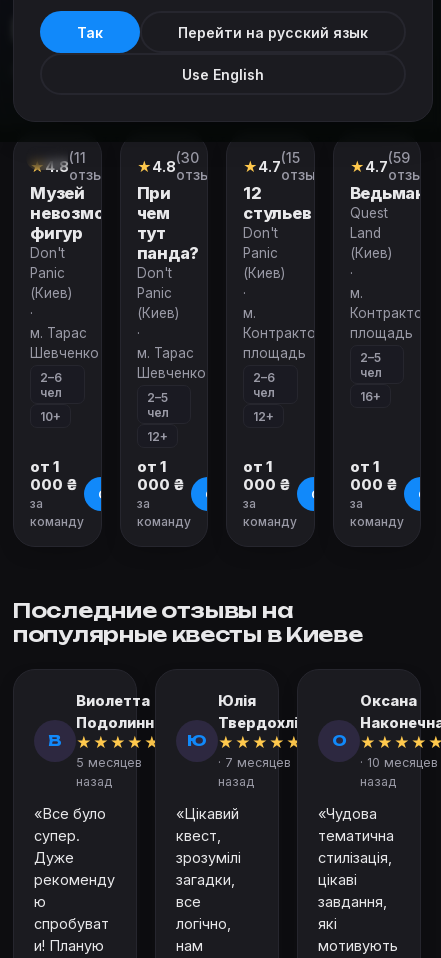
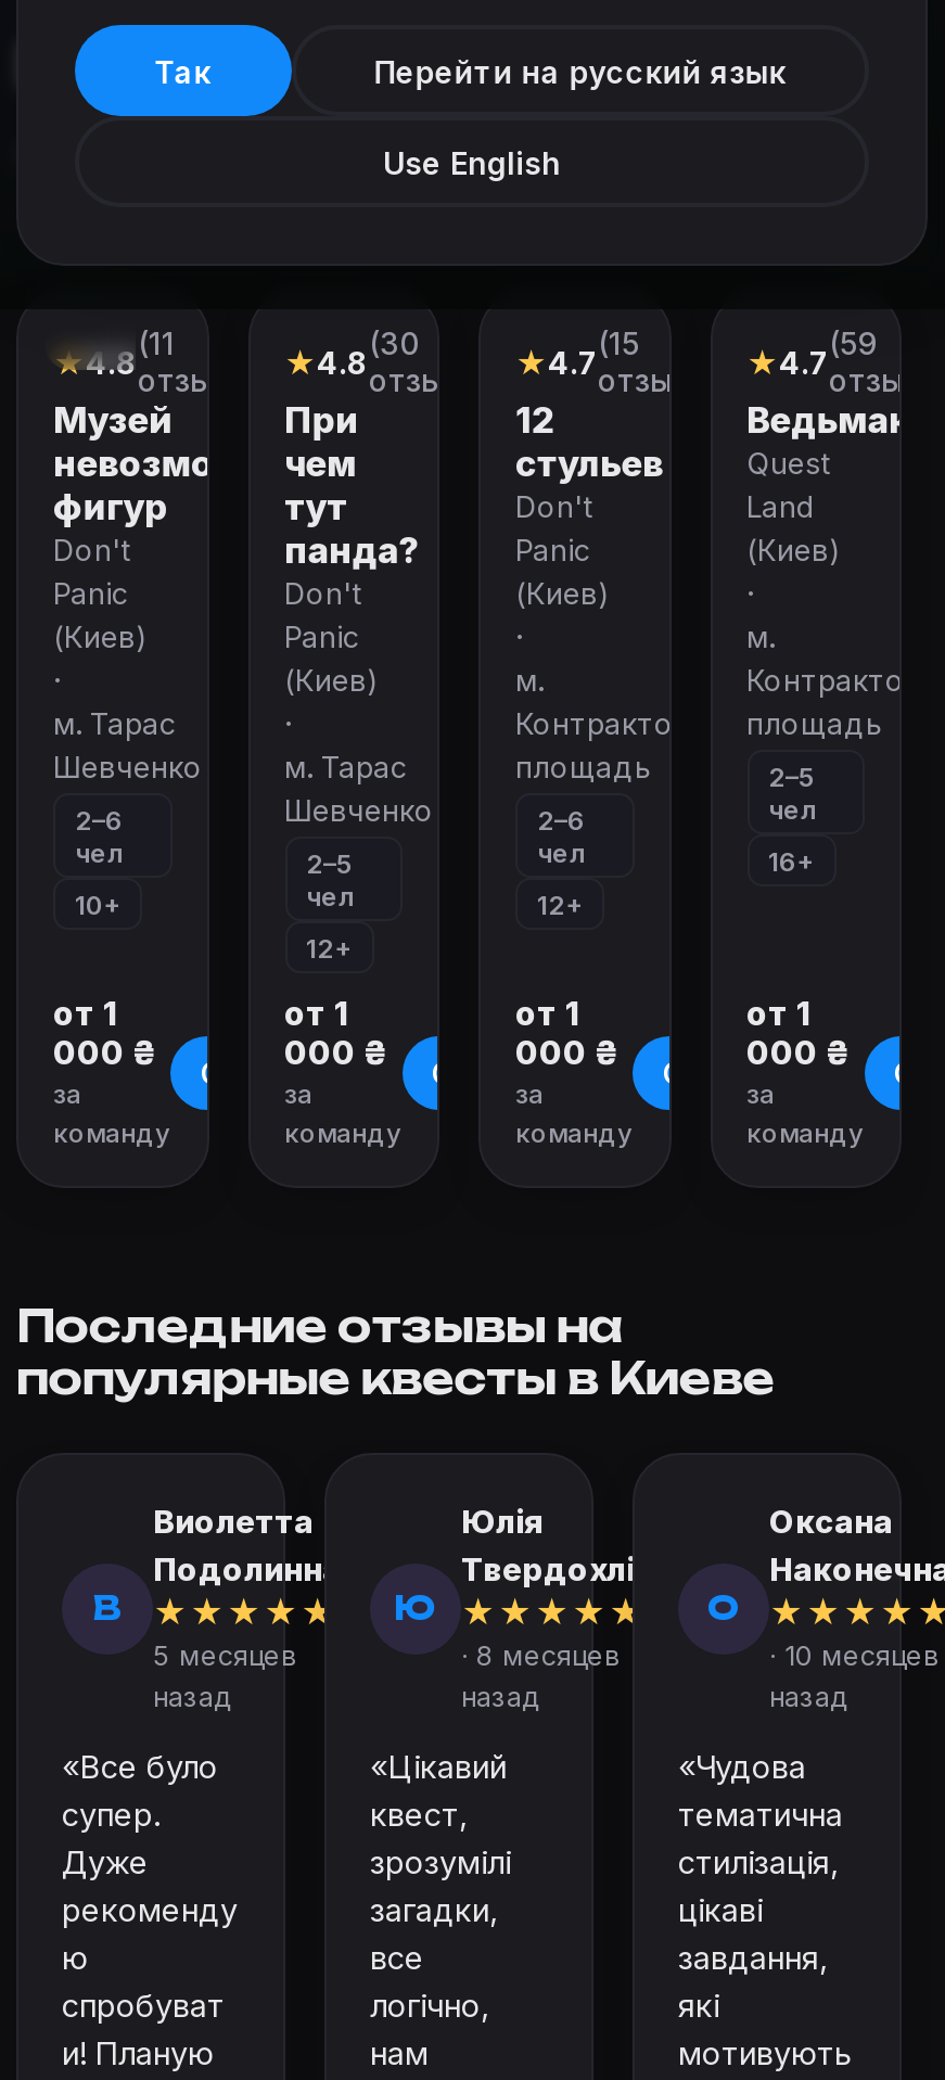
- · 7 месяцев
+ · 8 месяцев
